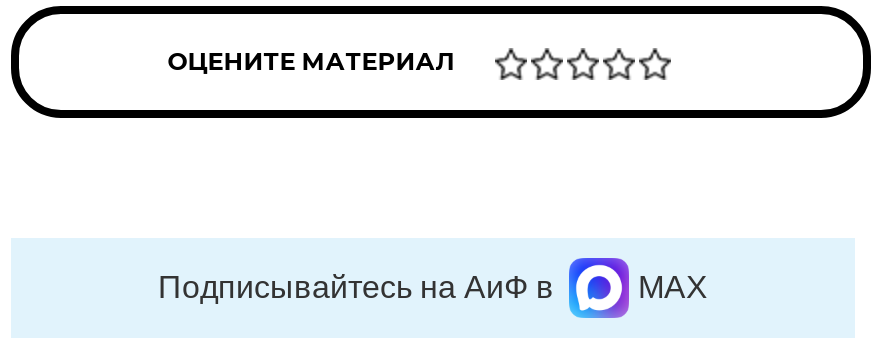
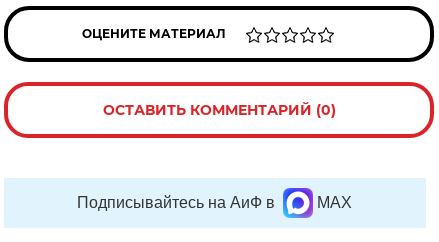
+ ОСТАВИТЬ КОММЕНТАРИЙ (0)
